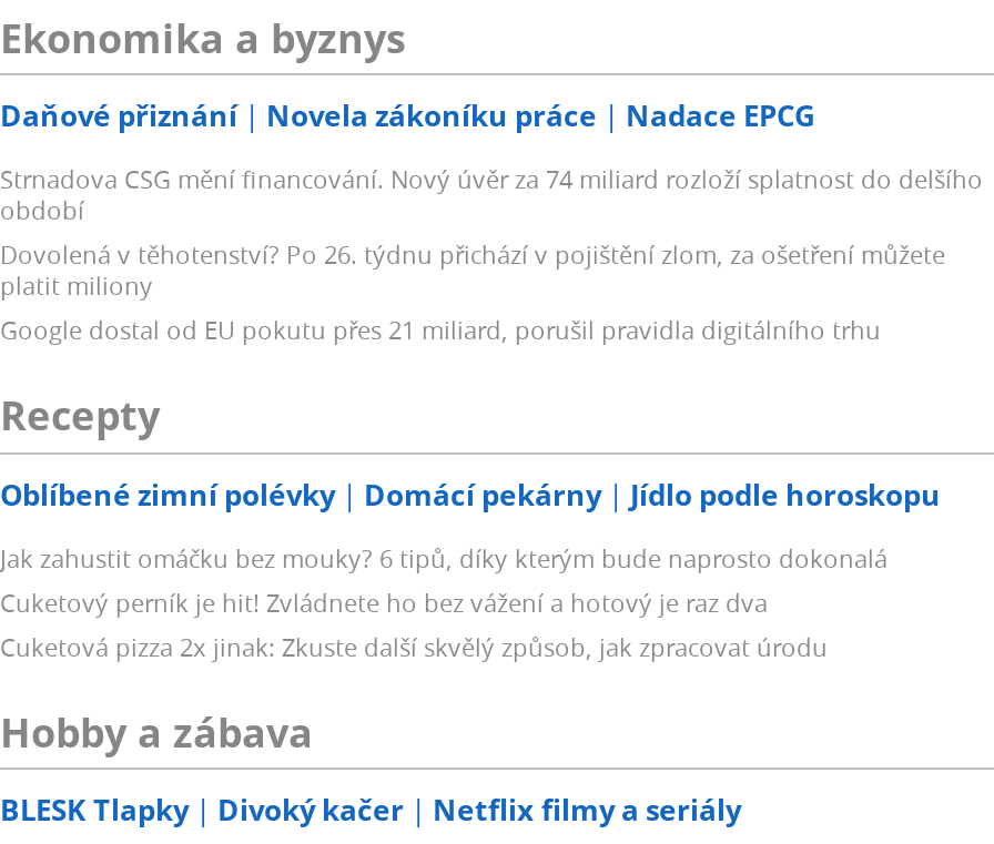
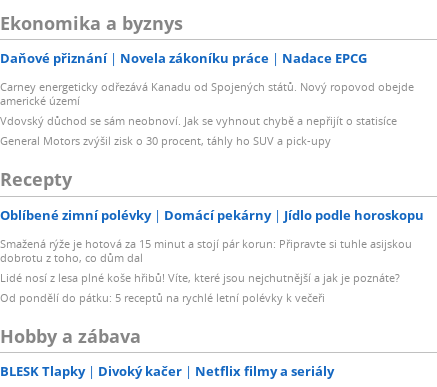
- Strnadova CSG mění financování. Nový úvěr za 74 miliard rozloží splatnost do delšího
- období
- Dovolená v těhotenství? Po 26. týdnu přichází v pojištění zlom, za ošetření můžete
- platit miliony
- Google dostal od EU pokutu přes 21 miliard, porušil pravidla digitálního trhu
+ Carney energeticky odřezává Kanadu od Spojených států. Nový ropovod obejde
+ americké území
+ Vdovský důchod se sám neobnoví. Jak se vyhnout chybě a nepřijít o statisíce
+ General Motors zvýšil zisk o 30 procent, táhly ho SUV a pick-upy

- Jak zahustit omáčku bez mouky? 6 tipů, díky kterým bude naprosto dokonalá
- Cuketový perník je hit! Zvládnete ho bez vážení a hotový je raz dva
- Cuketová pizza 2x jinak: Zkuste další skvělý způsob, jak zpracovat úrodu
+ Smažená rýže je hotová za 15 minut a stojí pár korun: Připravte si tuhle asijskou
+ dobrotu z toho, co dům dal
+ Lidé nosí z lesa plné koše hřibů! Víte, které jsou nejchutnější a jak je poznáte?
+ Od pondělí do pátku: 5 receptů na rychlé letní polévky k večeři
